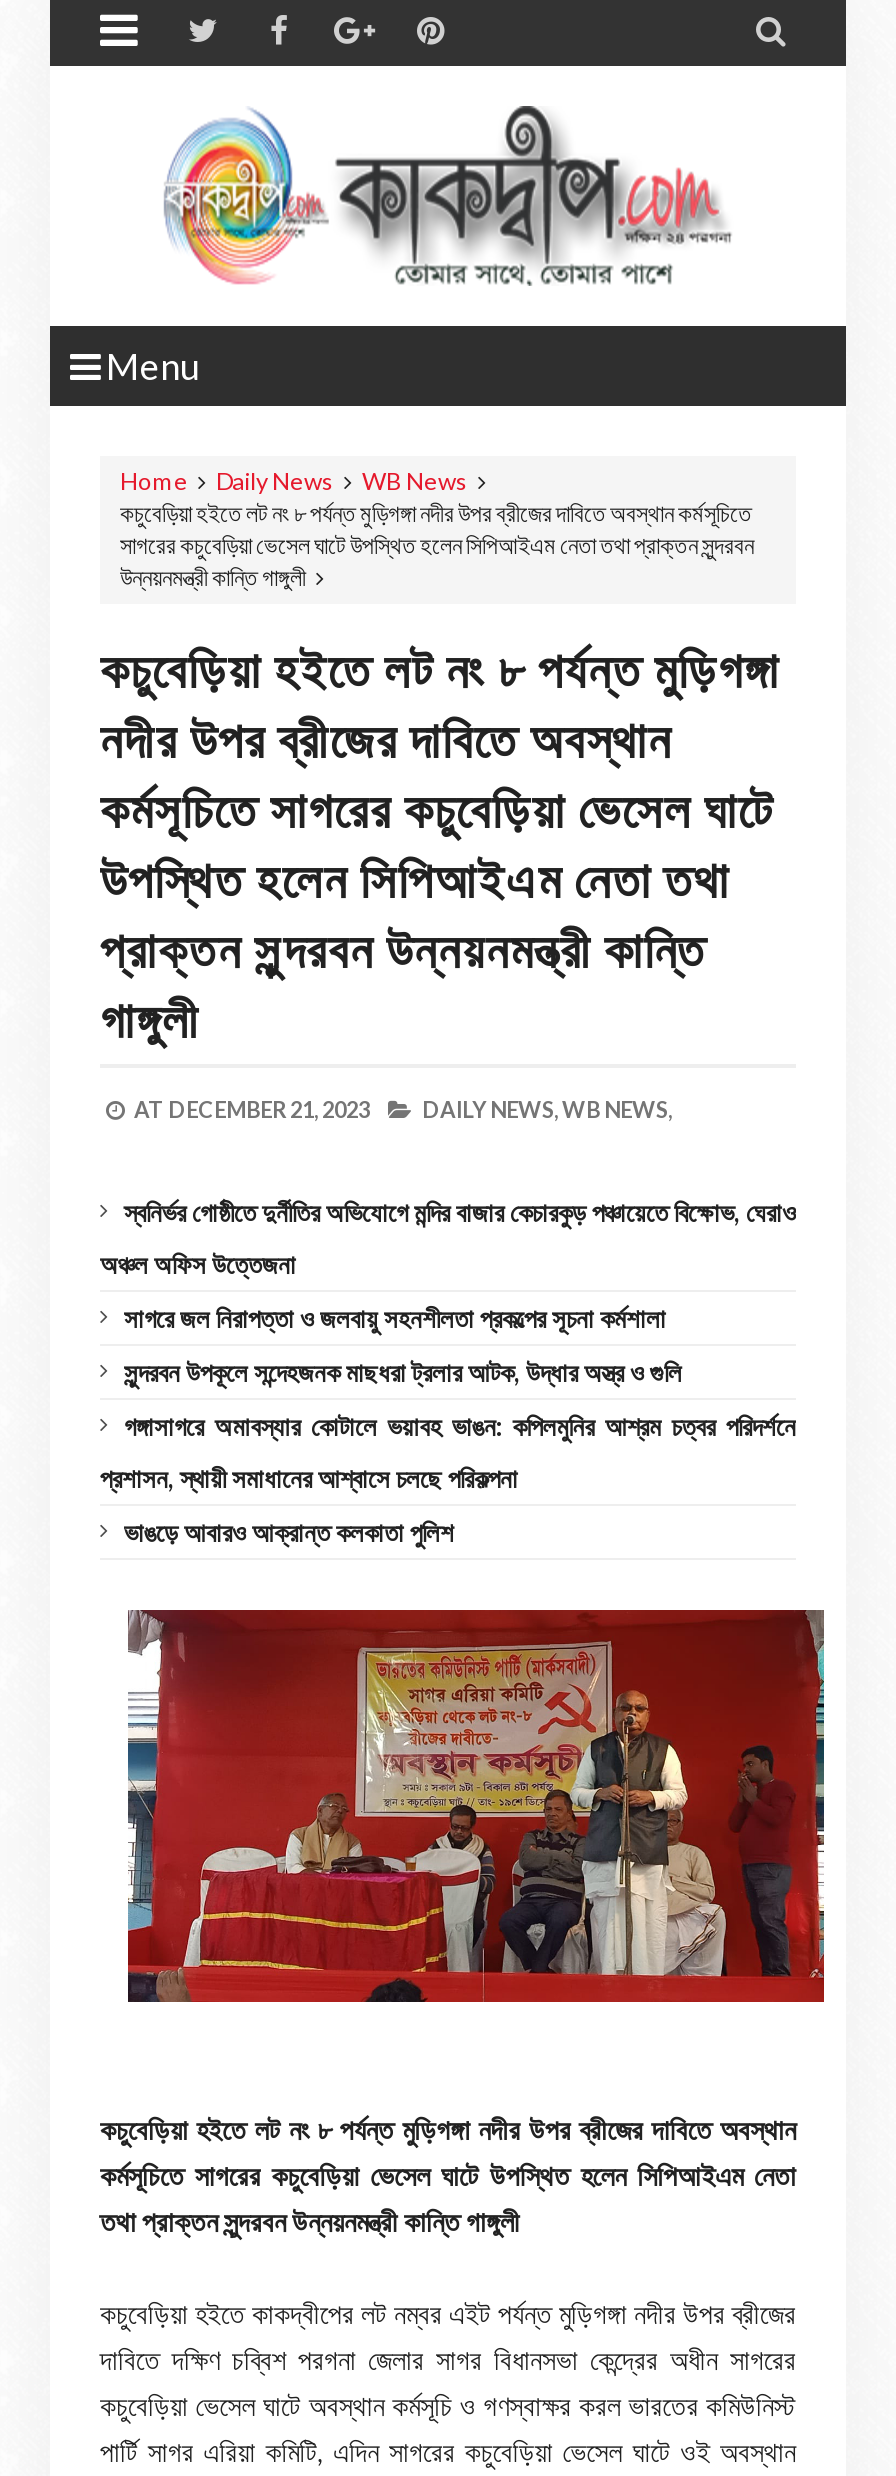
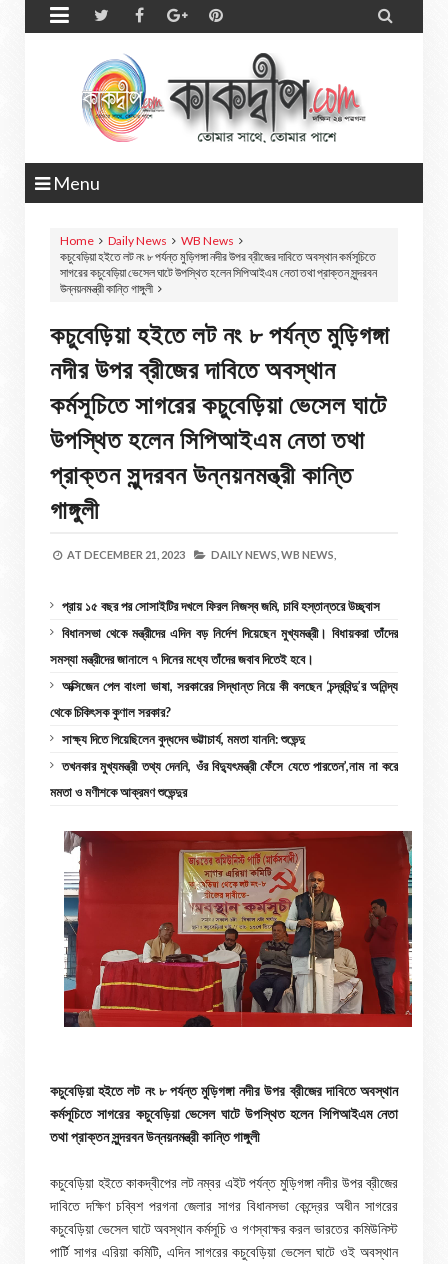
- স্বনির্ভর গোষ্ঠীতে দুর্নীতির অভিযোগে মন্দির বাজার কেচারকুড় পঞ্চায়েতে বিক্ষোভ, ঘেরাও
- অঞ্চল অফিস উত্তেজনা
- সাগরে জল নিরাপত্তা ও জলবায়ু সহনশীলতা প্রকল্পের সূচনা কর্মশালা
- সুন্দরবন উপকূলে সন্দেহজনক মাছধরা ট্রলার আটক, উদ্ধার অস্ত্র ও গুলি
- গঙ্গাসাগরে অমাবস্যার কোটালে ভয়াবহ ভাঙন: কপিলমুনির আশ্রম চত্বর পরিদর্শনে
- প্রশাসন, স্থায়ী সমাধানের আশ্বাসে চলছে পরিকল্পনা
- ভাঙড়ে আবারও আক্রান্ত কলকাতা পুলিশ
+ প্রায় ১৫ বছর পর সোসাইটির দখলে ফিরল নিজস্ব জমি, চাবি হস্তান্তরে উচ্ছ্বাস
+ বিধানসভা থেকে মন্ত্রীদের এদিন বড় নির্দেশ দিয়েছেন মুখ্যমন্ত্রী। বিধায়করা তাঁদের
+ সমস্যা মন্ত্রীদের জানালে ৭ দিনের মধ্যে তাঁদের জবাব দিতেই হবে।
+ অক্সিজেন পেল বাংলা ভাষা, সরকারের সিদ্ধান্ত নিয়ে কী বলছেন ‘চন্দ্রবিন্দু’র অনিন্দ্য
+ থেকে চিকিৎসক কুণাল সরকার?
+ সাক্ষ্য দিতে গিয়েছিলেন বুদ্ধদেব ভট্টাচার্য, মমতা যাননি: শুভেন্দু
+ তখনকার মুখ্যমন্ত্রী তথ্য দেননি, ওঁর বিদ্যুৎমন্ত্রী ফেঁসে যেতে পারতেন’,নাম না করে
+ মমতা ও মণীশকে আক্রমণ শুভেন্দুর
